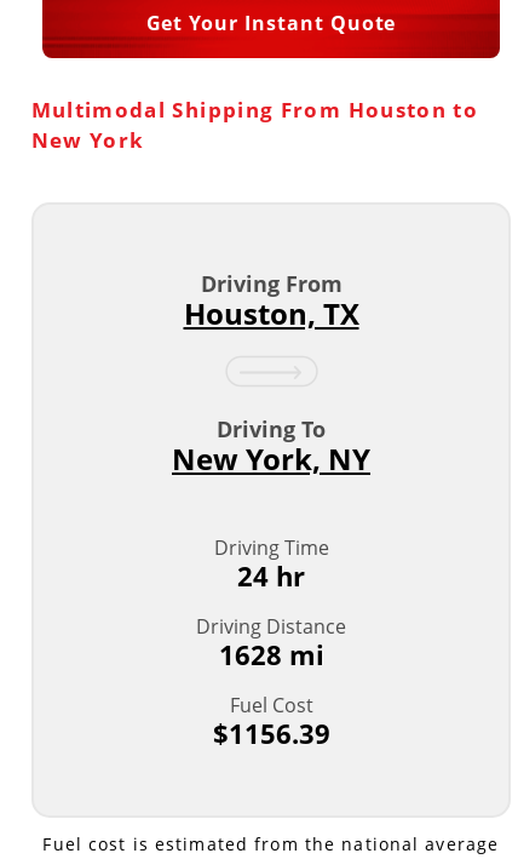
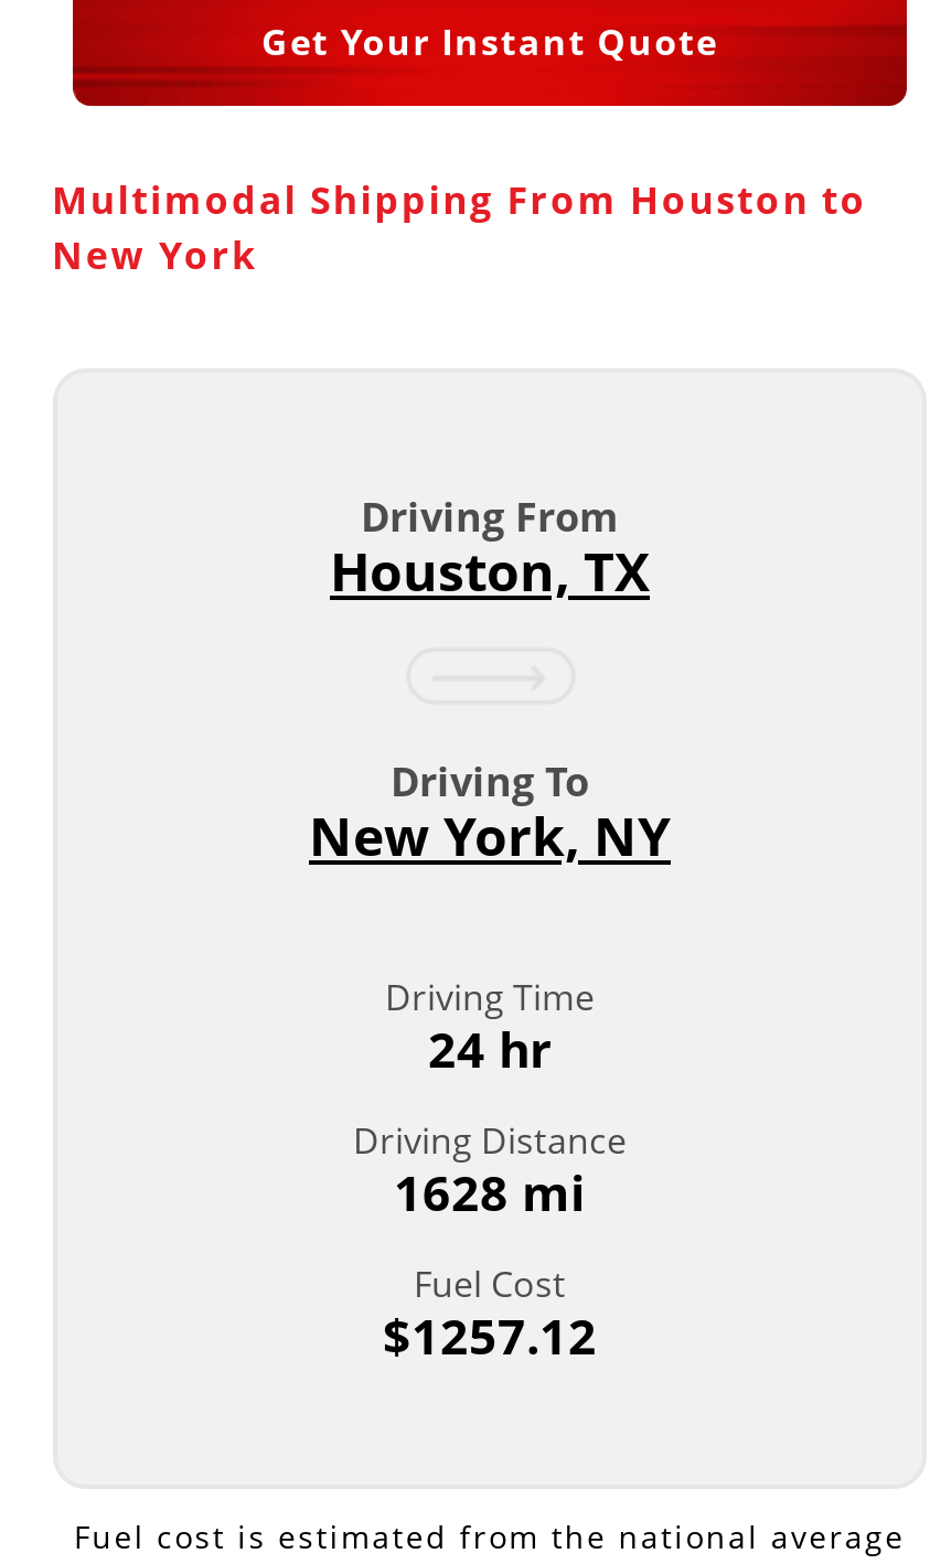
- $1156.39
+ $1257.12
